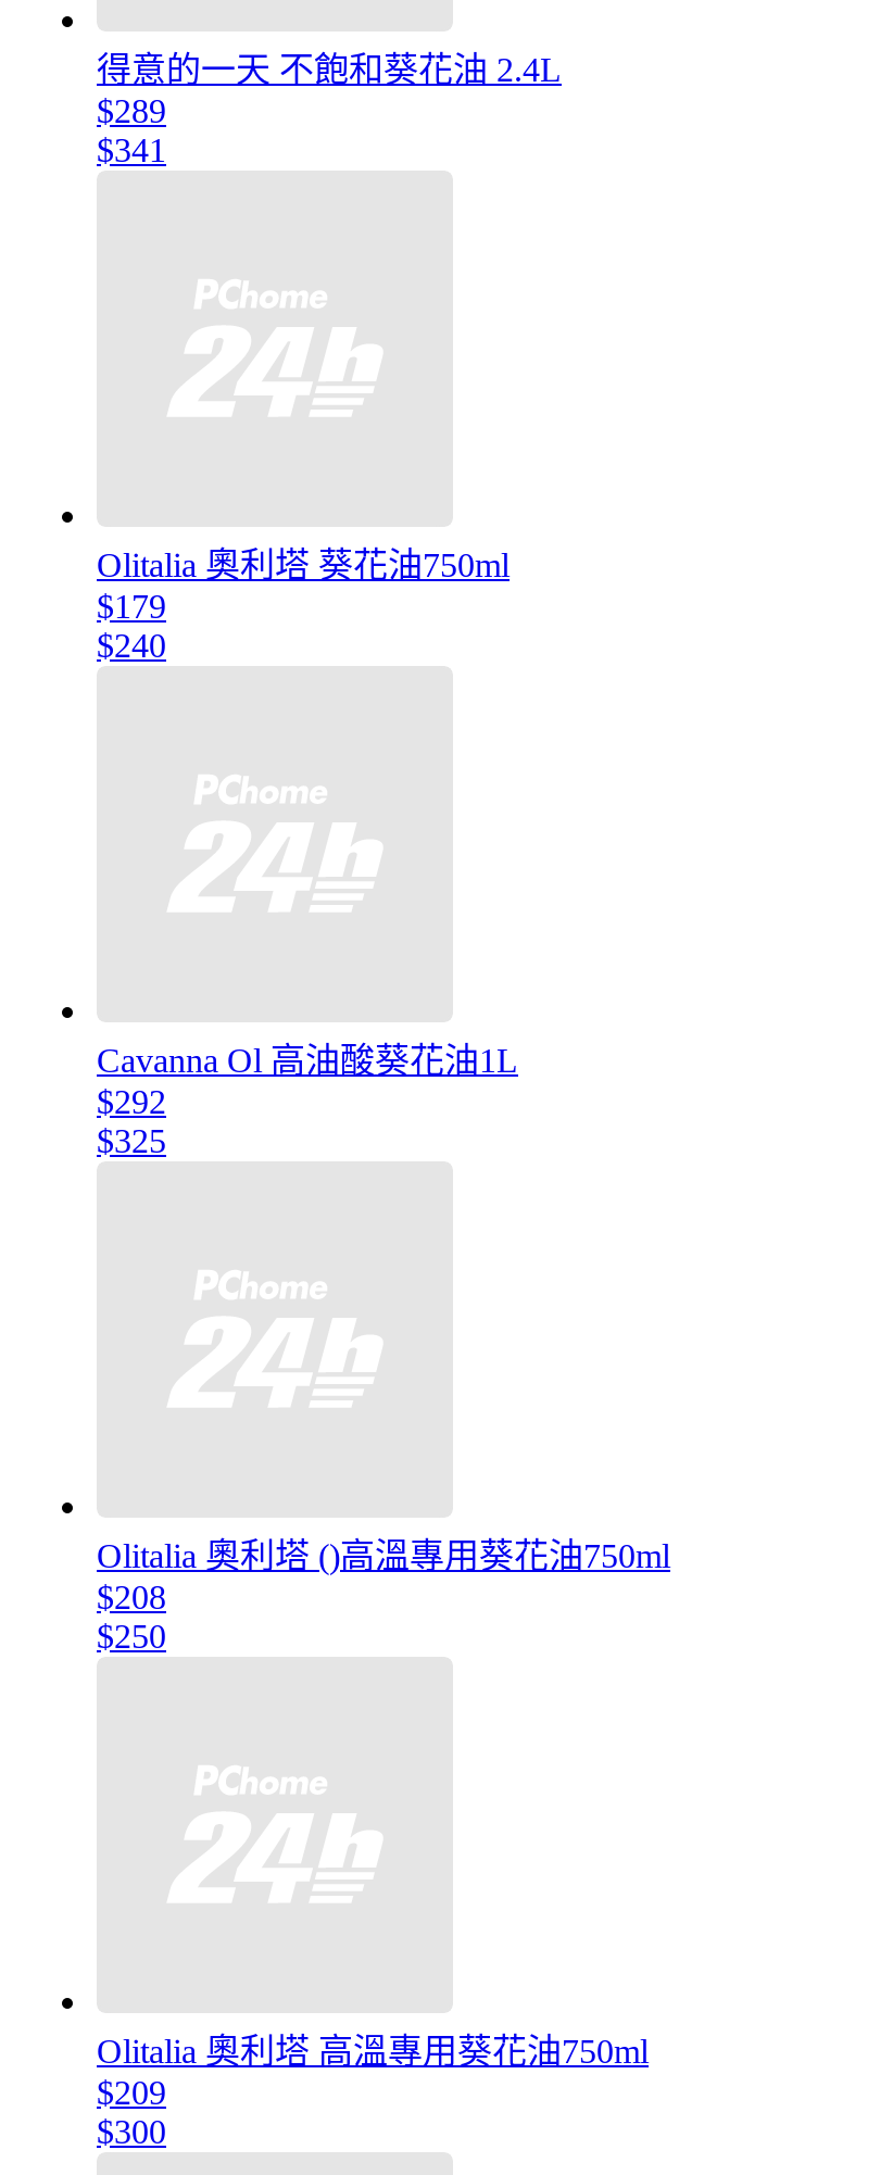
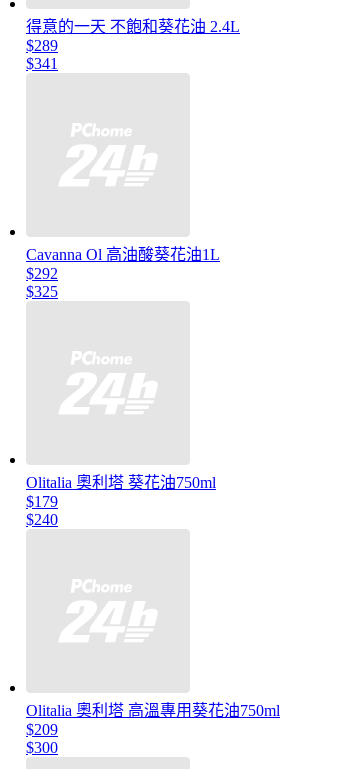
moved down: Olitalia 奧利塔 葵花油750ml | $179 | $240

- Olitalia 奧利塔 ()高溫專用葵花油750ml
- $208
- $250
